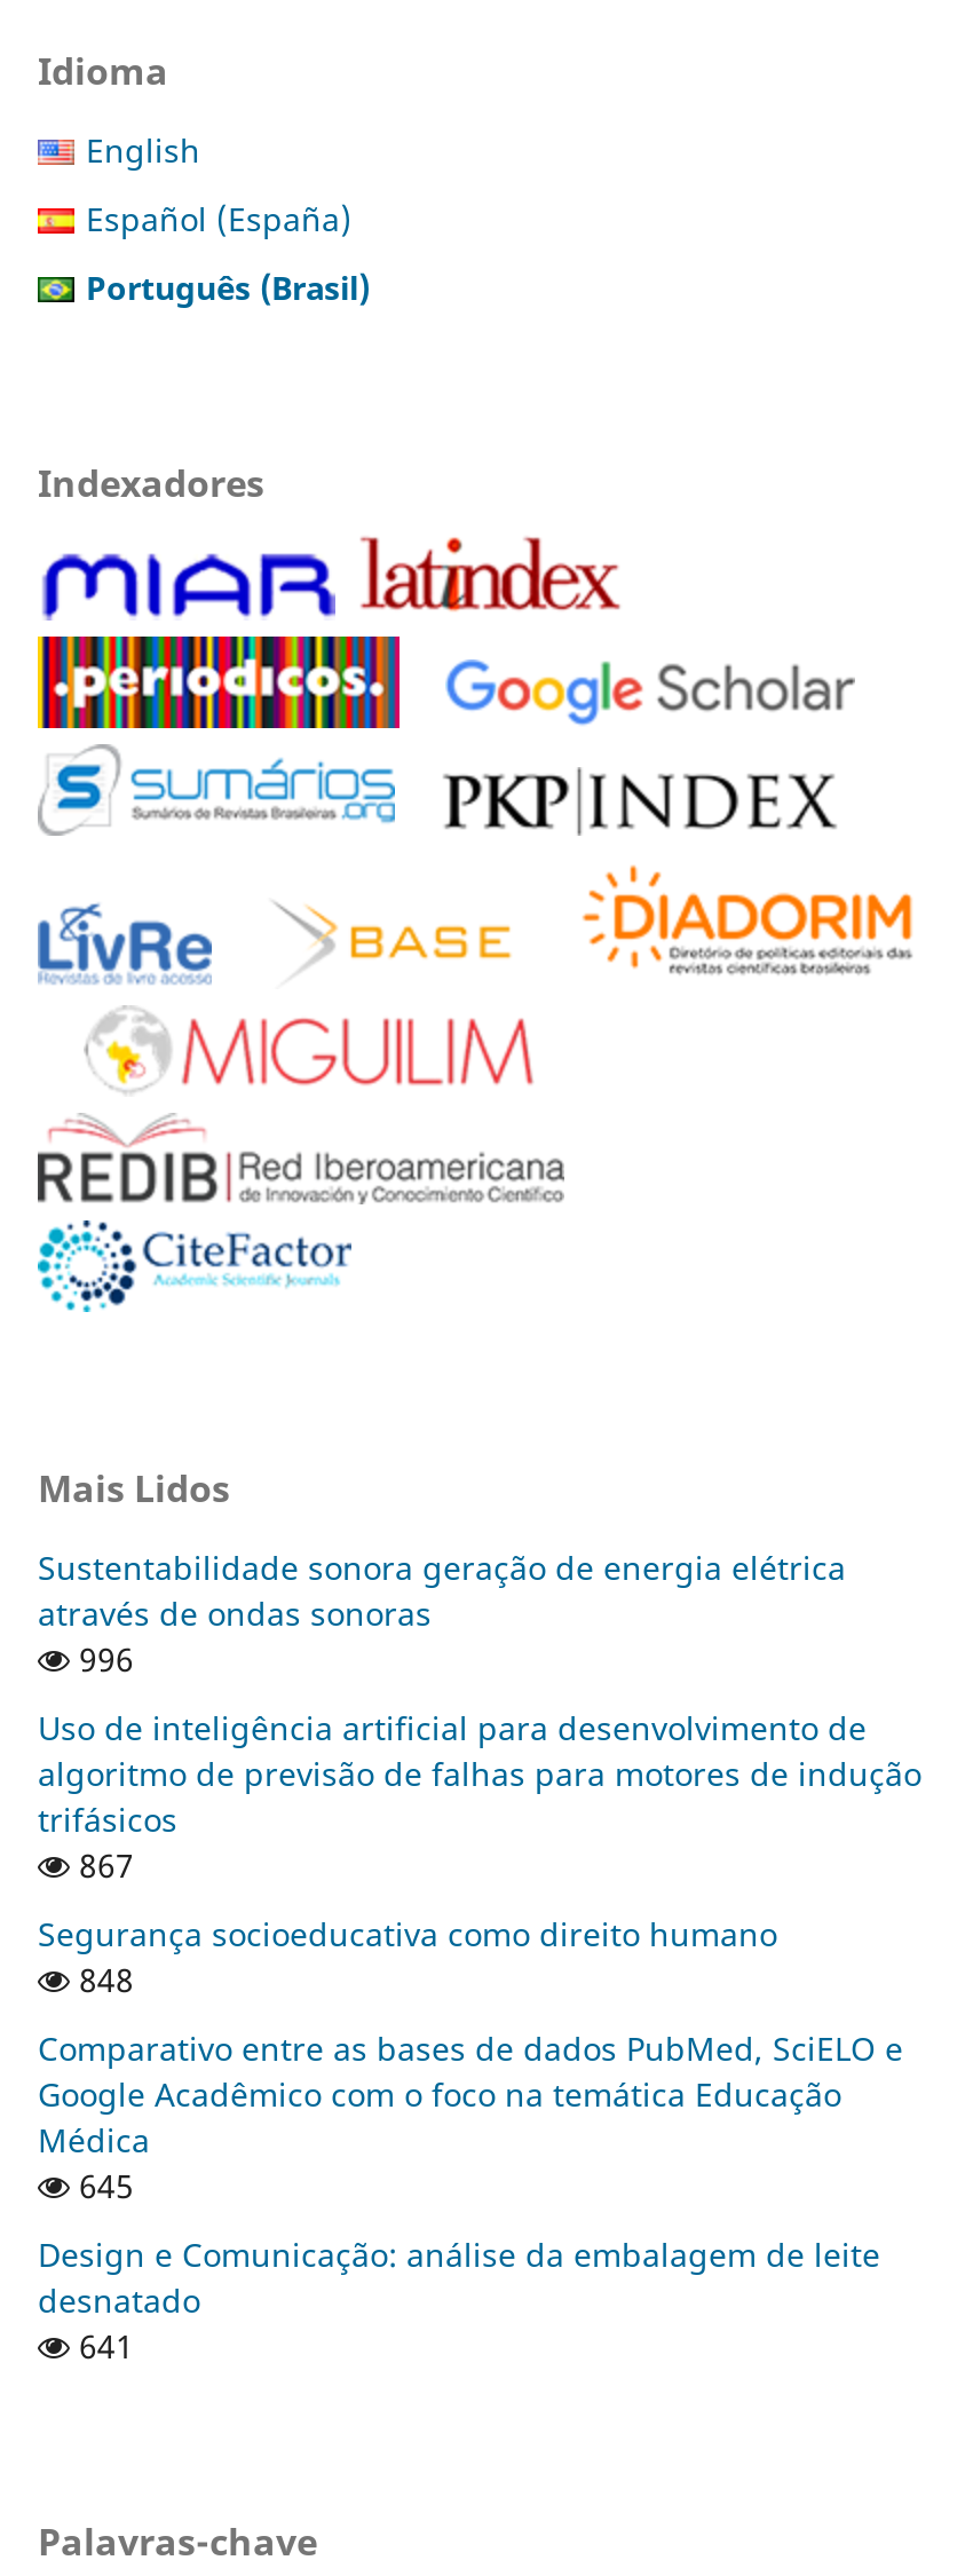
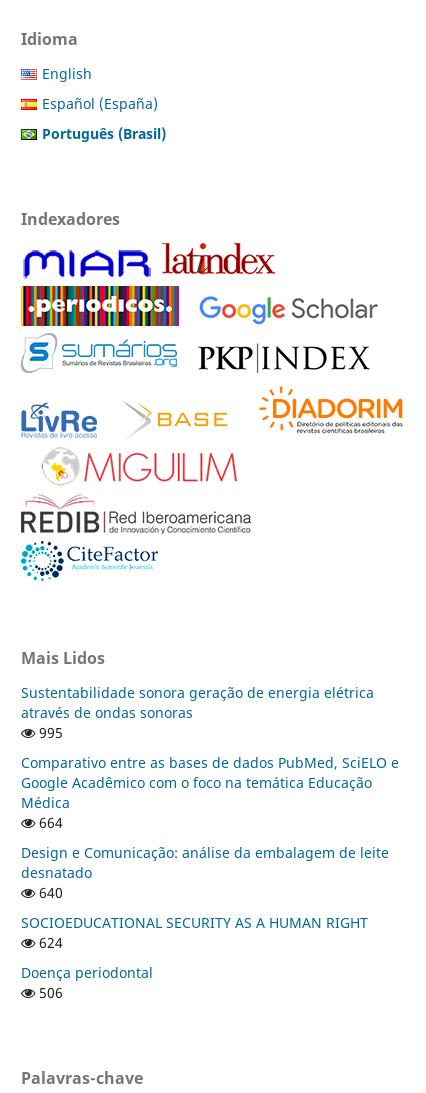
- 996
- Uso de inteligência artificial para desenvolvimento de
- algoritmo de previsão de falhas para motores de indução
- trifásicos
- 867
- Segurança socioeducativa como direito humano
- 848
+ 995

moved up: Comparativo entre as bases de dados PubMed, SciELO e | Google Acadêmico com o foco na temática Educação | Médica

- 645
+ 664

moved up: Design e Comunicação: análise da embalagem de leite | desnatado

- 641
+ 640
+ SOCIOEDUCATIONAL SECURITY AS A HUMAN RIGHT
+ 624
+ Doença periodontal
+ 506
